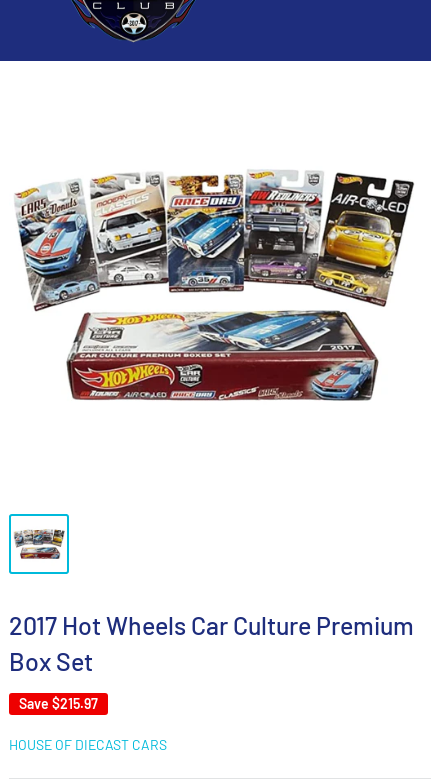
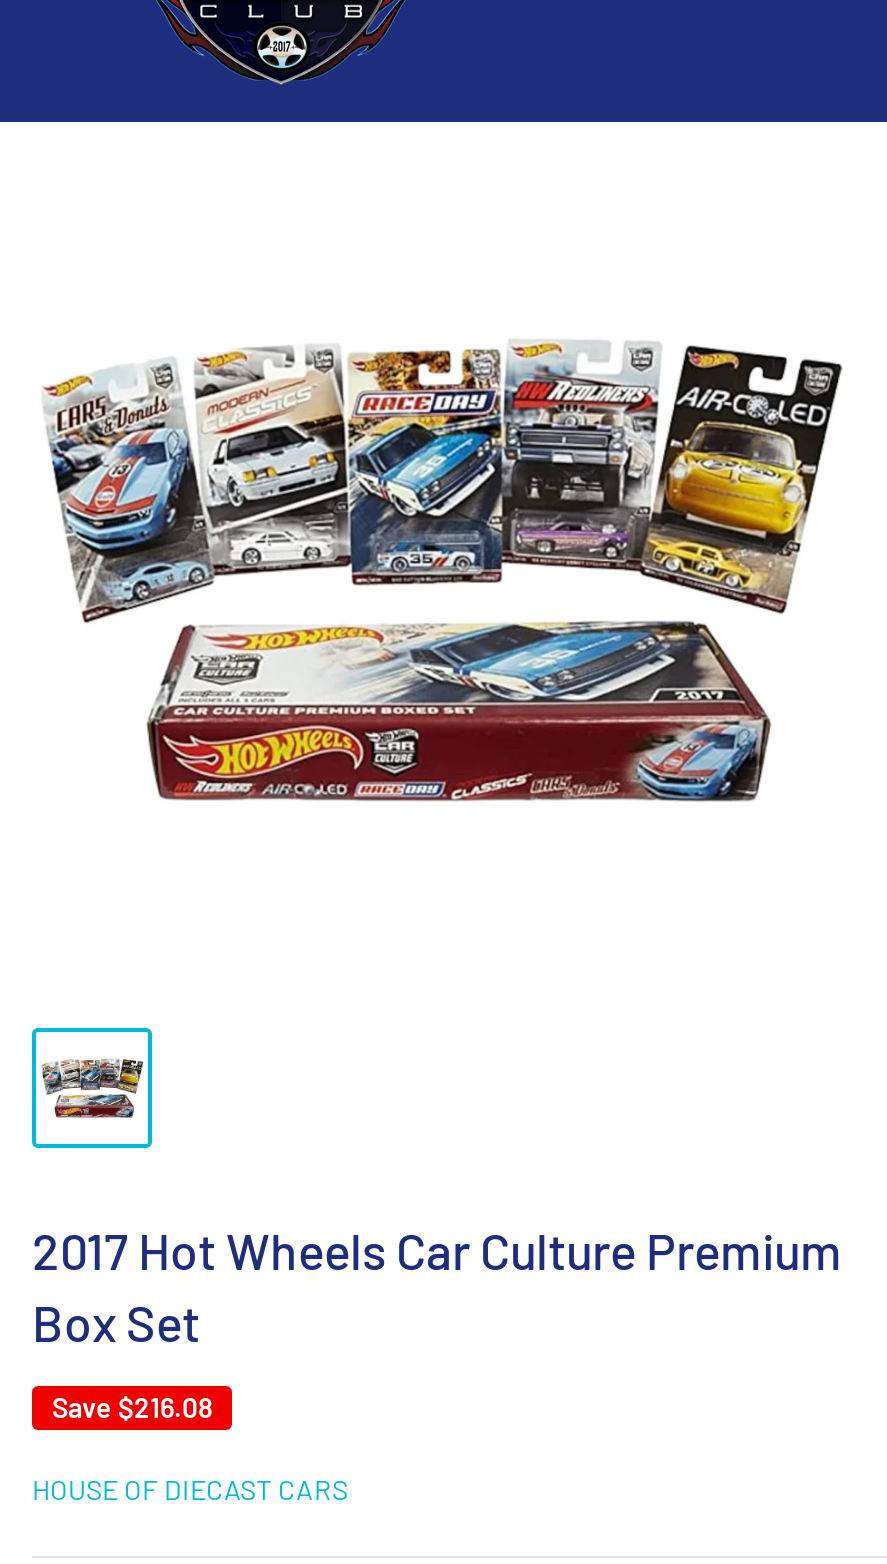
- Save $215.97
+ Save $216.08
